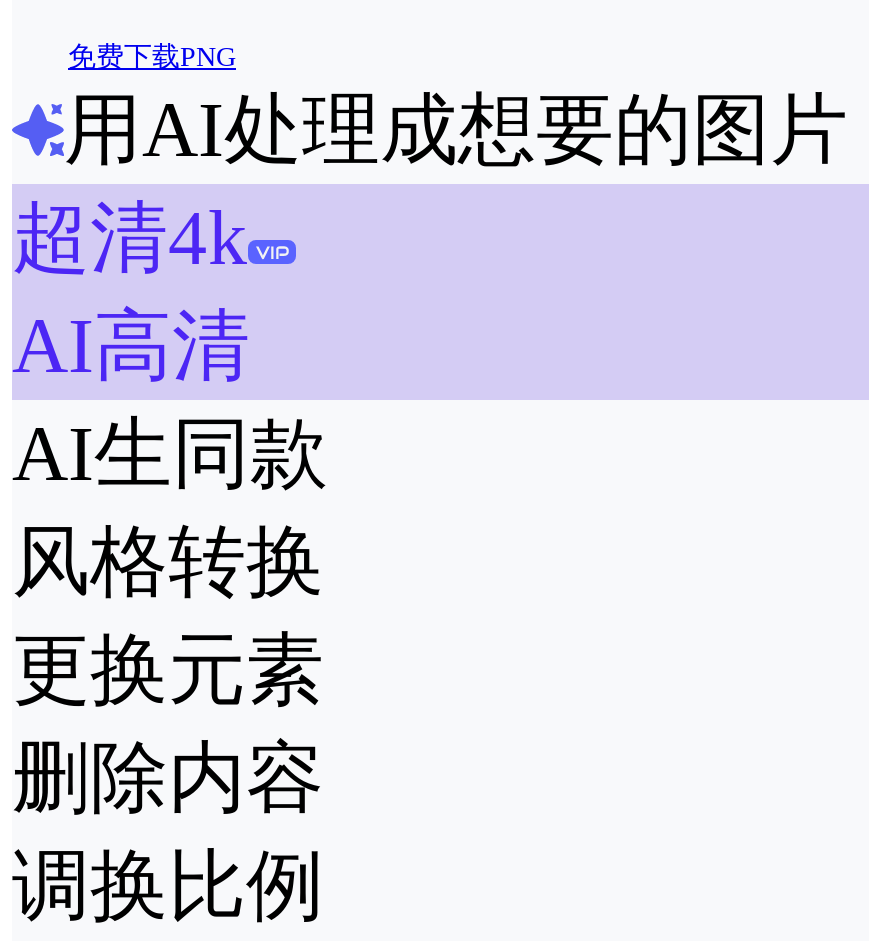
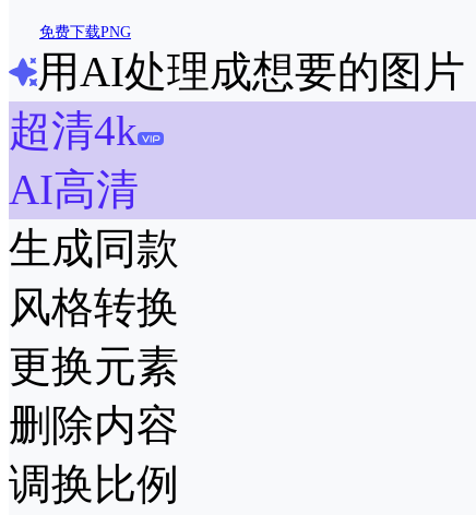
- AI生同款
+ 生成同款
